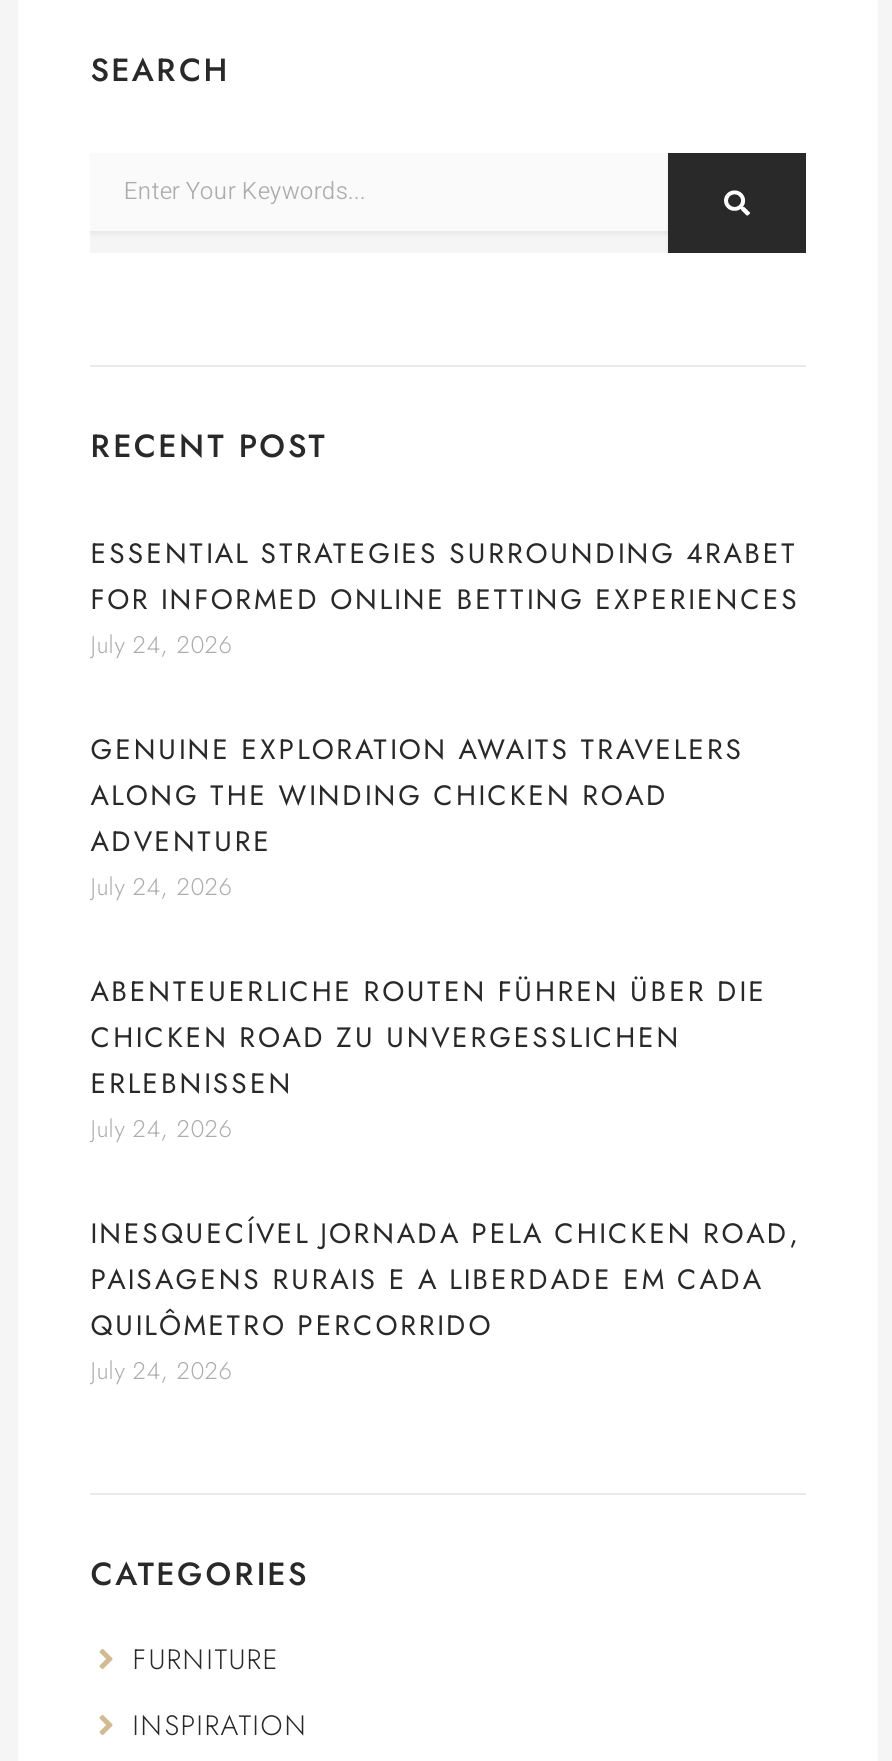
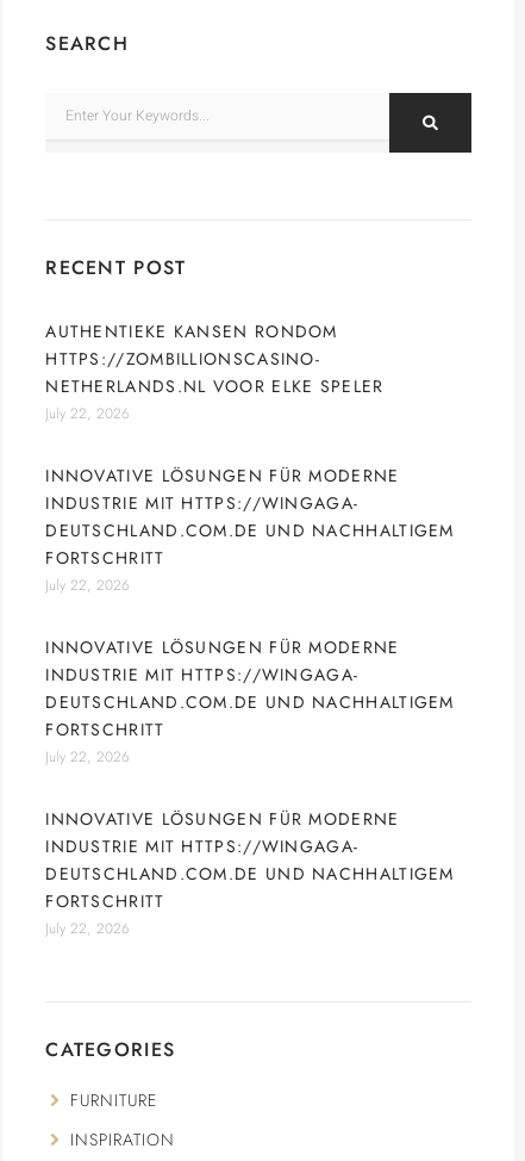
- ESSENTIAL STRATEGIES SURROUNDING 4RABET
- FOR INFORMED ONLINE BETTING EXPERIENCES
- July 24, 2026
+ AUTHENTIEKE KANSEN RONDOM
+ HTTPS://ZOMBILLIONSCASINO-
+ NETHERLANDS.NL VOOR ELKE SPELER
+ July 22, 2026

- GENUINE EXPLORATION AWAITS TRAVELERS
- ALONG THE WINDING CHICKEN ROAD
- ADVENTURE
- July 24, 2026
+ INNOVATIVE LÖSUNGEN FÜR MODERNE
+ INDUSTRIE MIT HTTPS://WINGAGA-
+ DEUTSCHLAND.COM.DE UND NACHHALTIGEM
+ FORTSCHRITT
+ July 22, 2026

- ABENTEUERLICHE ROUTEN FÜHREN ÜBER DIE
- CHICKEN ROAD ZU UNVERGESSLICHEN
- ERLEBNISSEN
- July 24, 2026
+ INNOVATIVE LÖSUNGEN FÜR MODERNE
+ INDUSTRIE MIT HTTPS://WINGAGA-
+ DEUTSCHLAND.COM.DE UND NACHHALTIGEM
+ FORTSCHRITT
+ July 22, 2026

- INESQUECÍVEL JORNADA PELA CHICKEN ROAD,
- PAISAGENS RURAIS E A LIBERDADE EM CADA
- QUILÔMETRO PERCORRIDO
- July 24, 2026
+ INNOVATIVE LÖSUNGEN FÜR MODERNE
+ INDUSTRIE MIT HTTPS://WINGAGA-
+ DEUTSCHLAND.COM.DE UND NACHHALTIGEM
+ FORTSCHRITT
+ July 22, 2026
